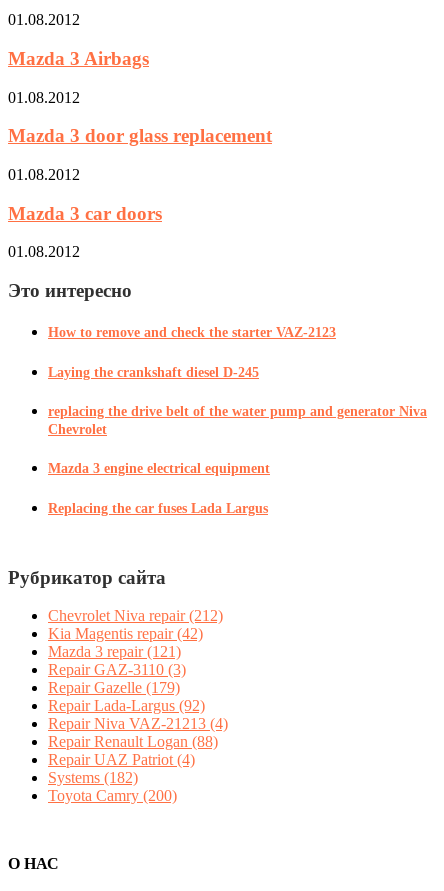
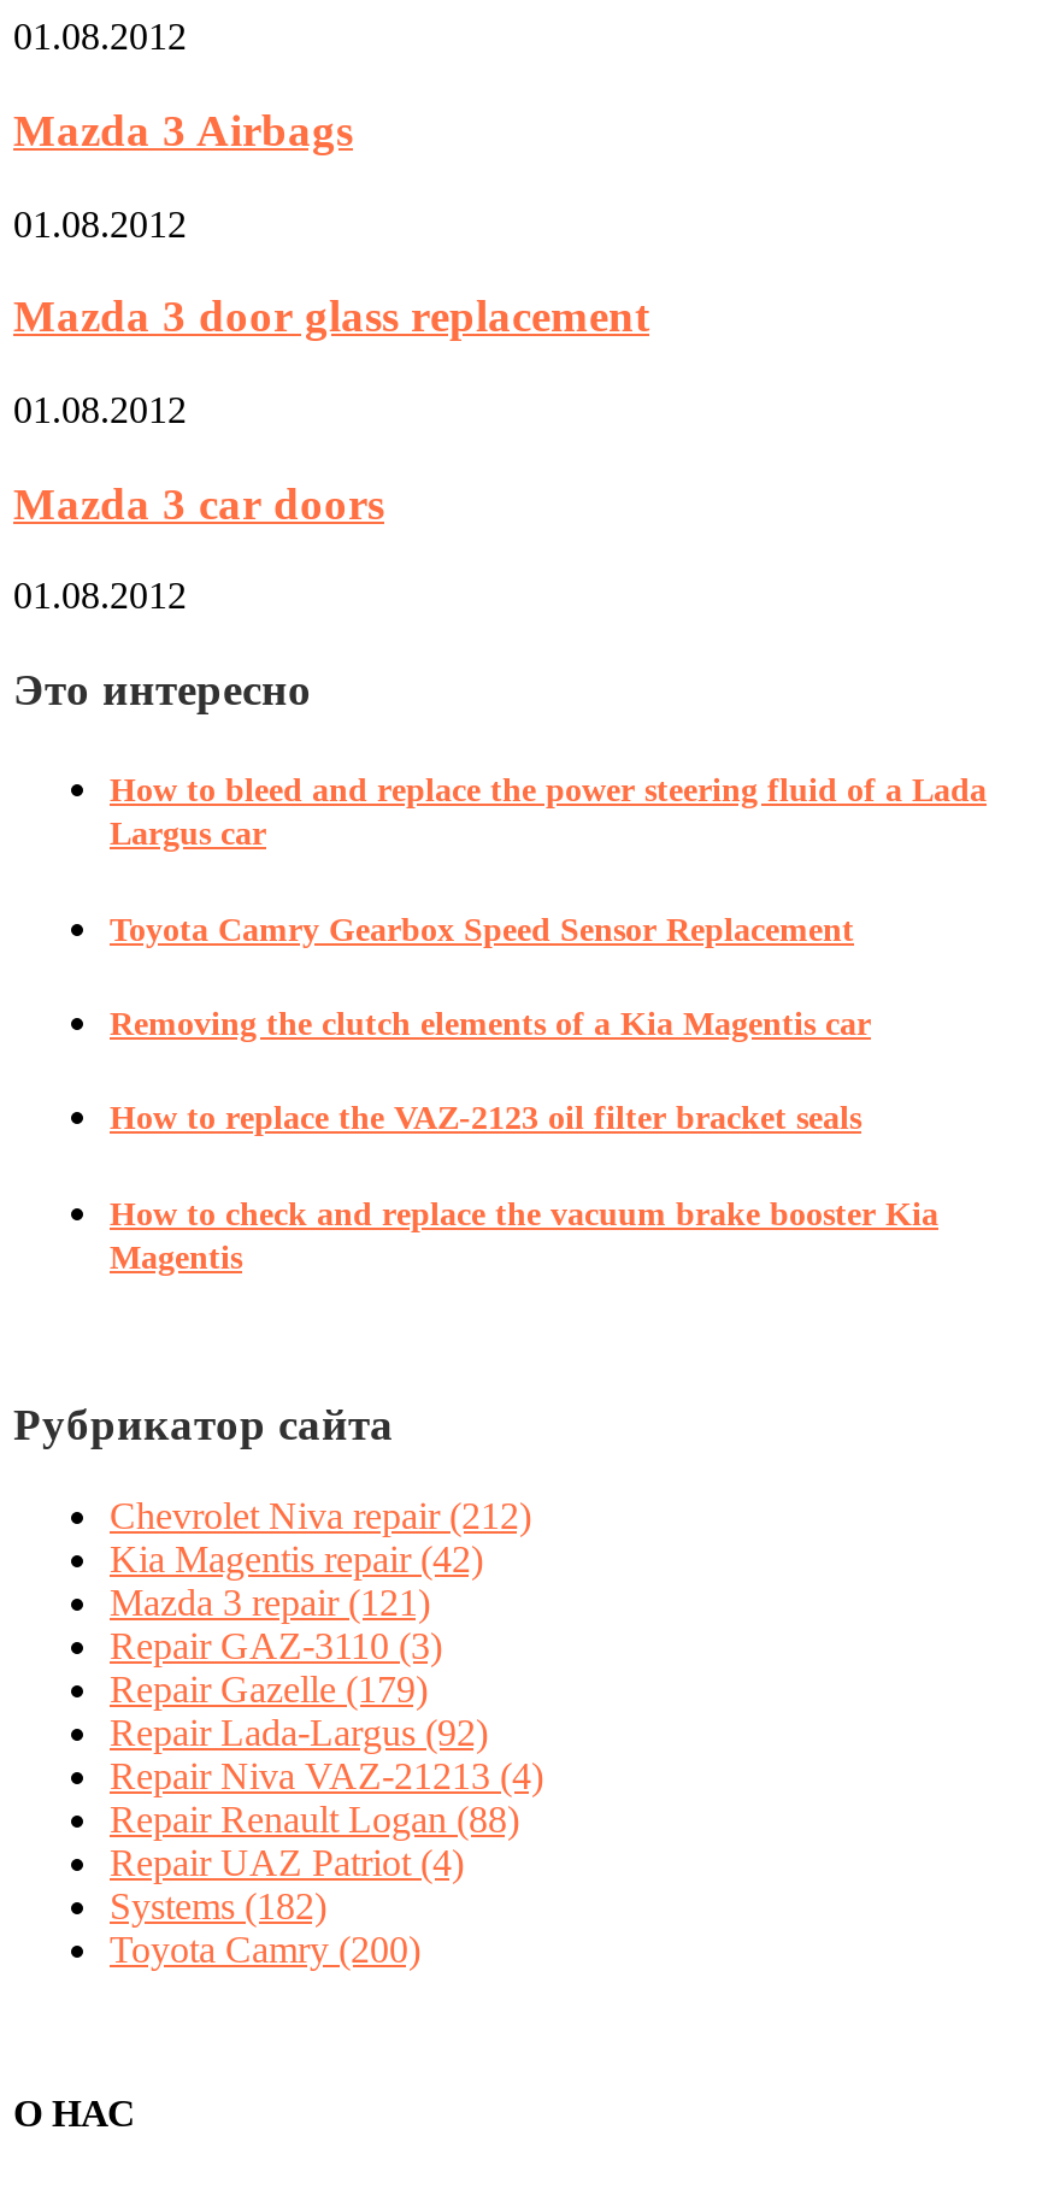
- How to remove and check the starter VAZ-2123
+ How to bleed and replace the power steering fluid of a Lada
+ Largus car

- Laying the crankshaft diesel D-245
+ Toyota Camry Gearbox Speed Sensor Replacement

- replacing the drive belt of the water pump and generator Niva
- Chevrolet
+ Removing the clutch elements of a Kia Magentis car

- Mazda 3 engine electrical equipment
+ How to replace the VAZ-2123 oil filter bracket seals

- Replacing the car fuses Lada Largus
+ How to check and replace the vacuum brake booster Kia
+ Magentis
